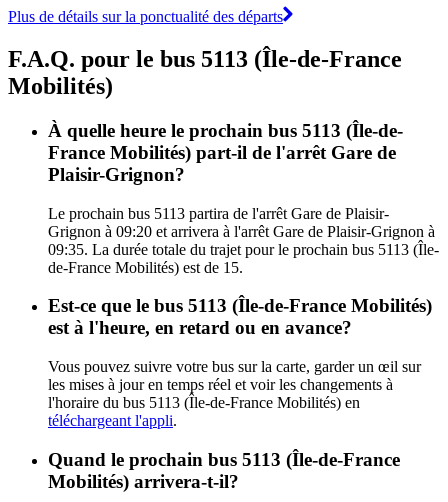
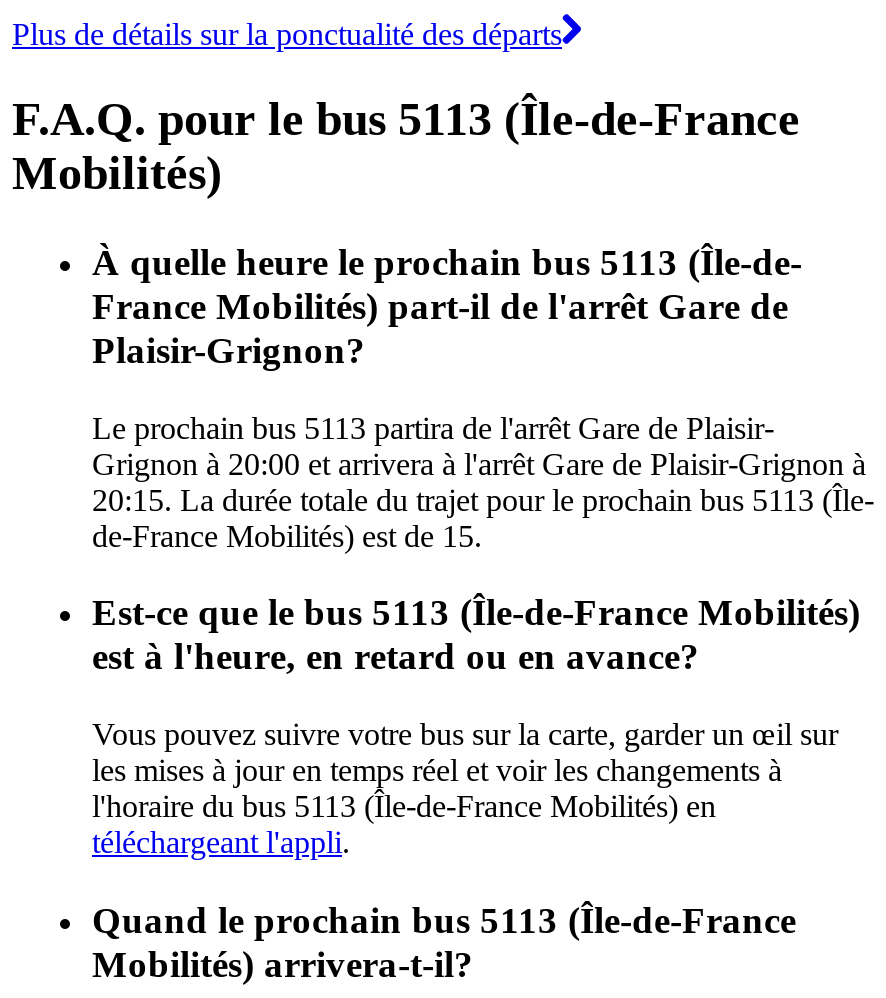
- Grignon à 09:20 et arrivera à l'arrêt Gare de Plaisir-Grignon à
+ Grignon à 20:00 et arrivera à l'arrêt Gare de Plaisir-Grignon à

- 09:35. La durée totale du trajet pour le prochain bus 5113 (Île-
+ 20:15. La durée totale du trajet pour le prochain bus 5113 (Île-
